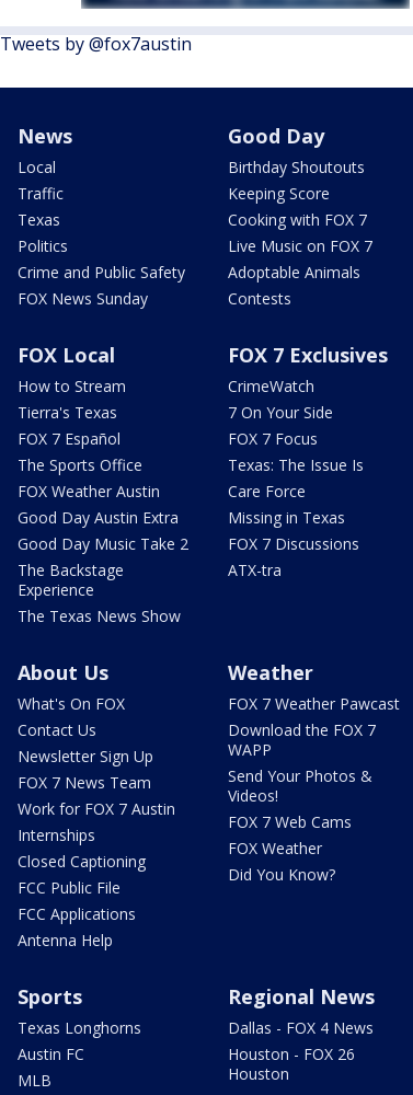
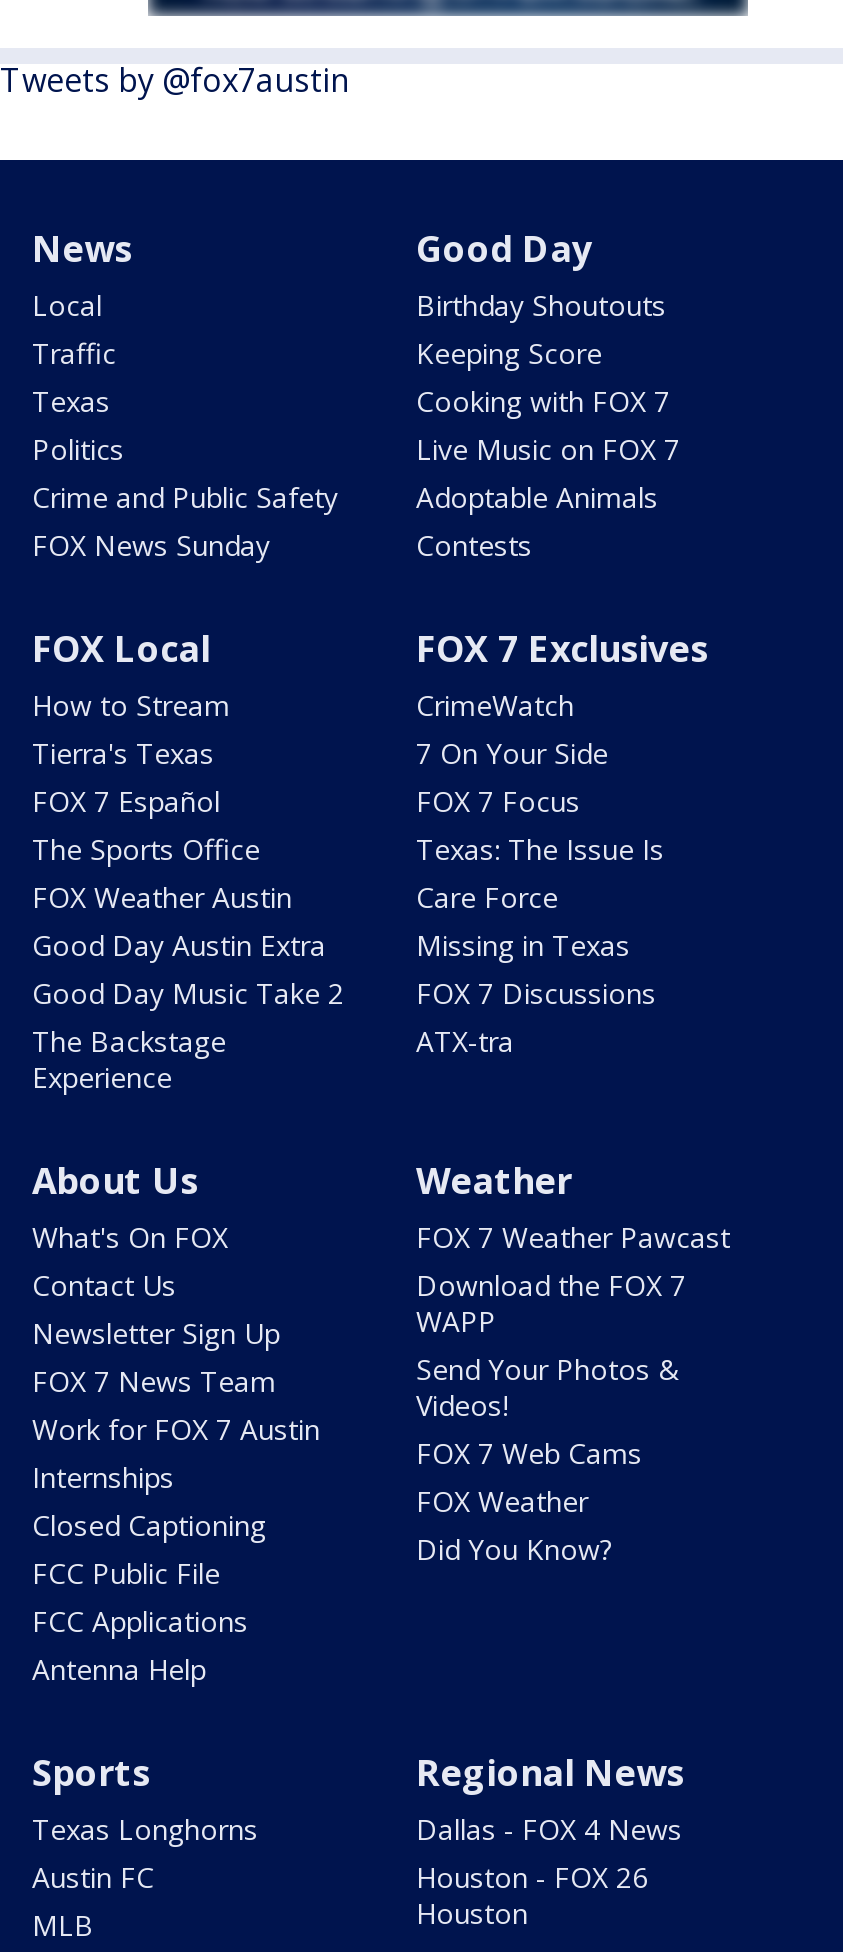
- The Texas News Show
